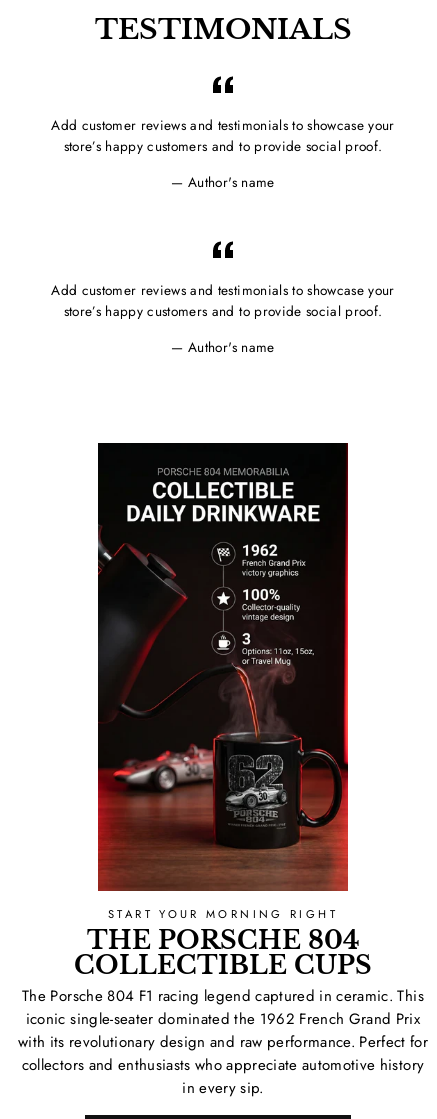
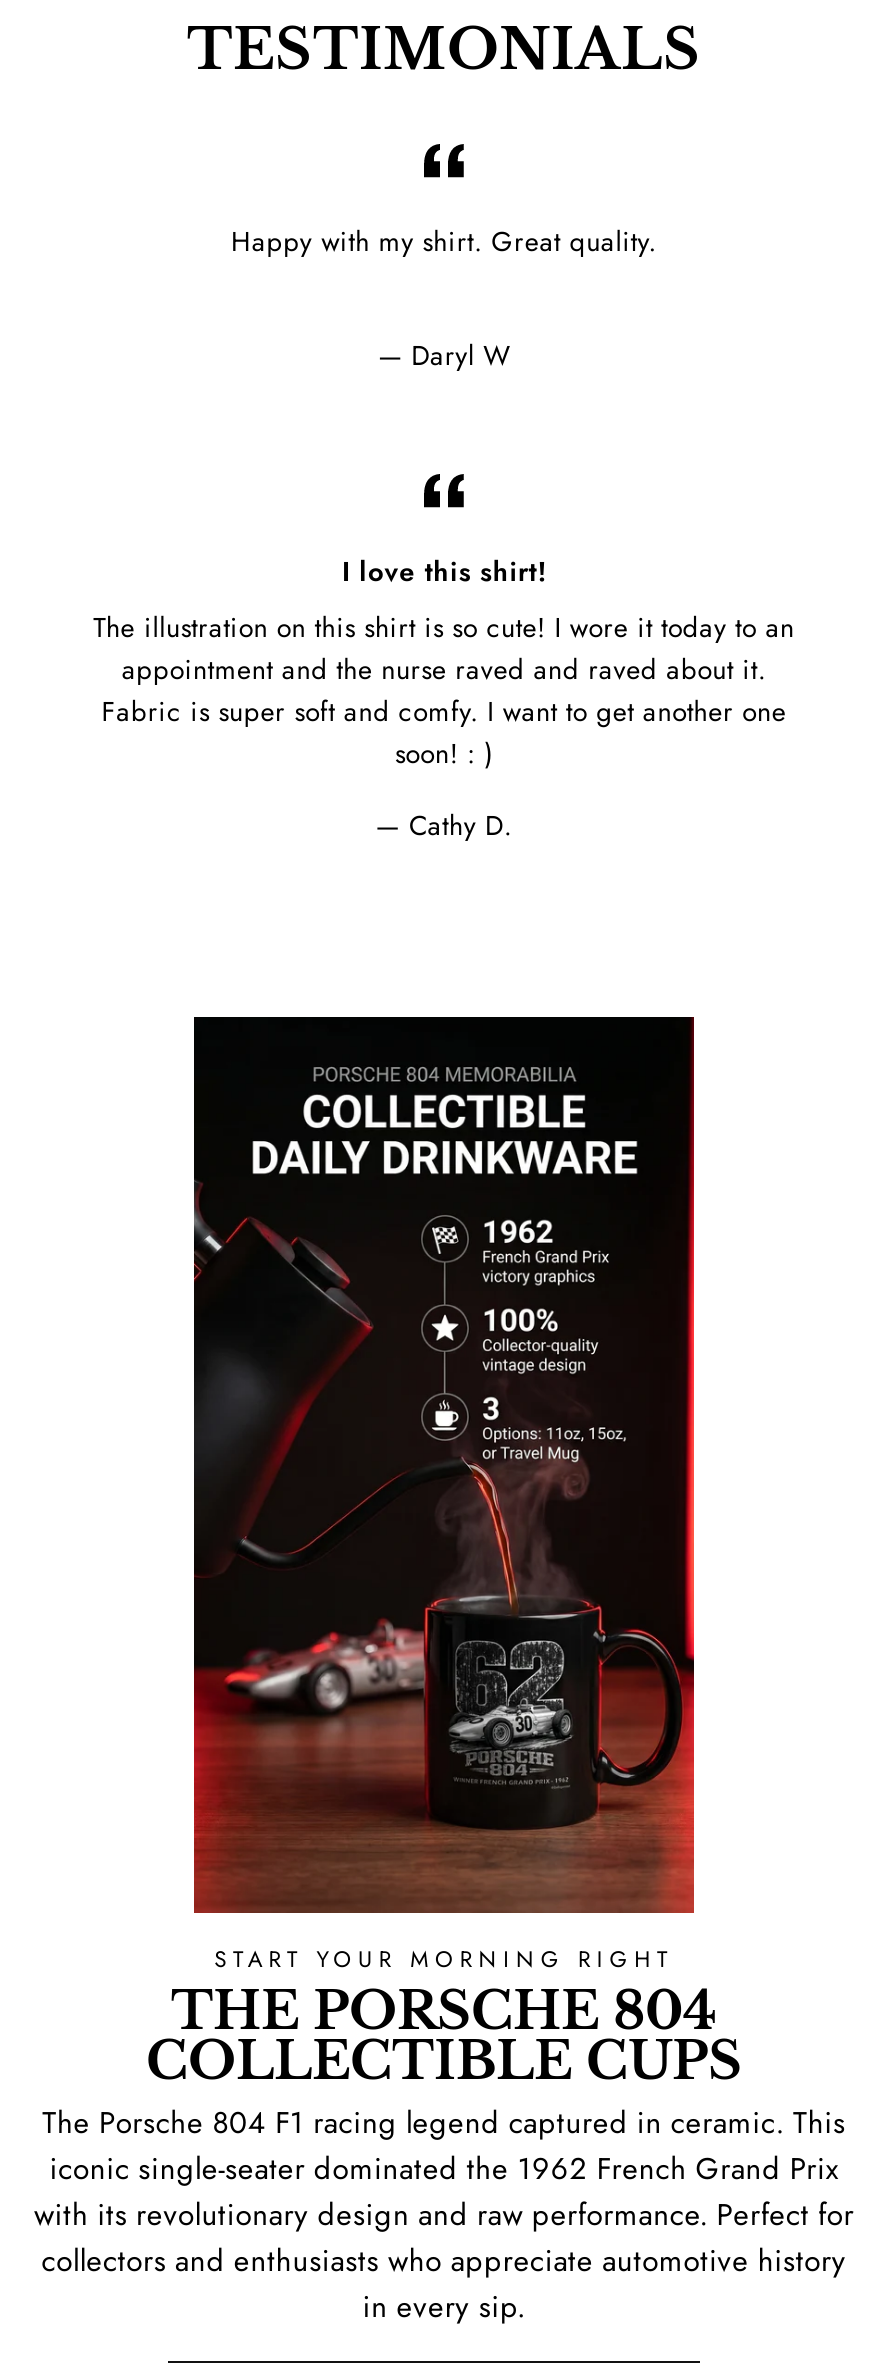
- Add customer reviews and testimonials to showcase your
- store’s happy customers and to provide social proof.
+ Happy with my shirt. Great quality.

- Author's name
+ Daryl W

- Add customer reviews and testimonials to showcase your
- store’s happy customers and to provide social proof.
+ I love this shirt!
+ The illustration on this shirt is so cute! I wore it today to an
+ appointment and the nurse raved and raved about it.
+ Fabric is super soft and comfy. I want to get another one
+ soon! : )

- Author's name
+ Cathy D.
